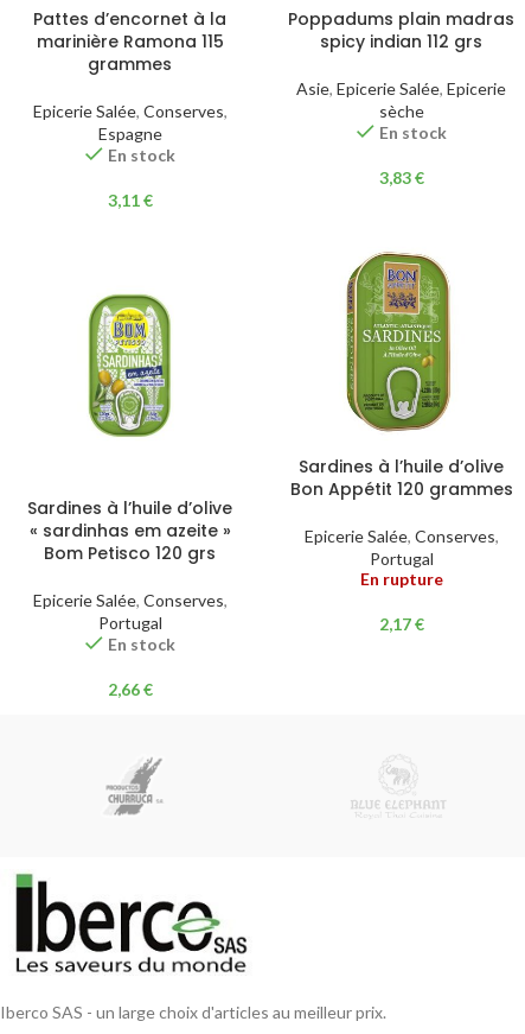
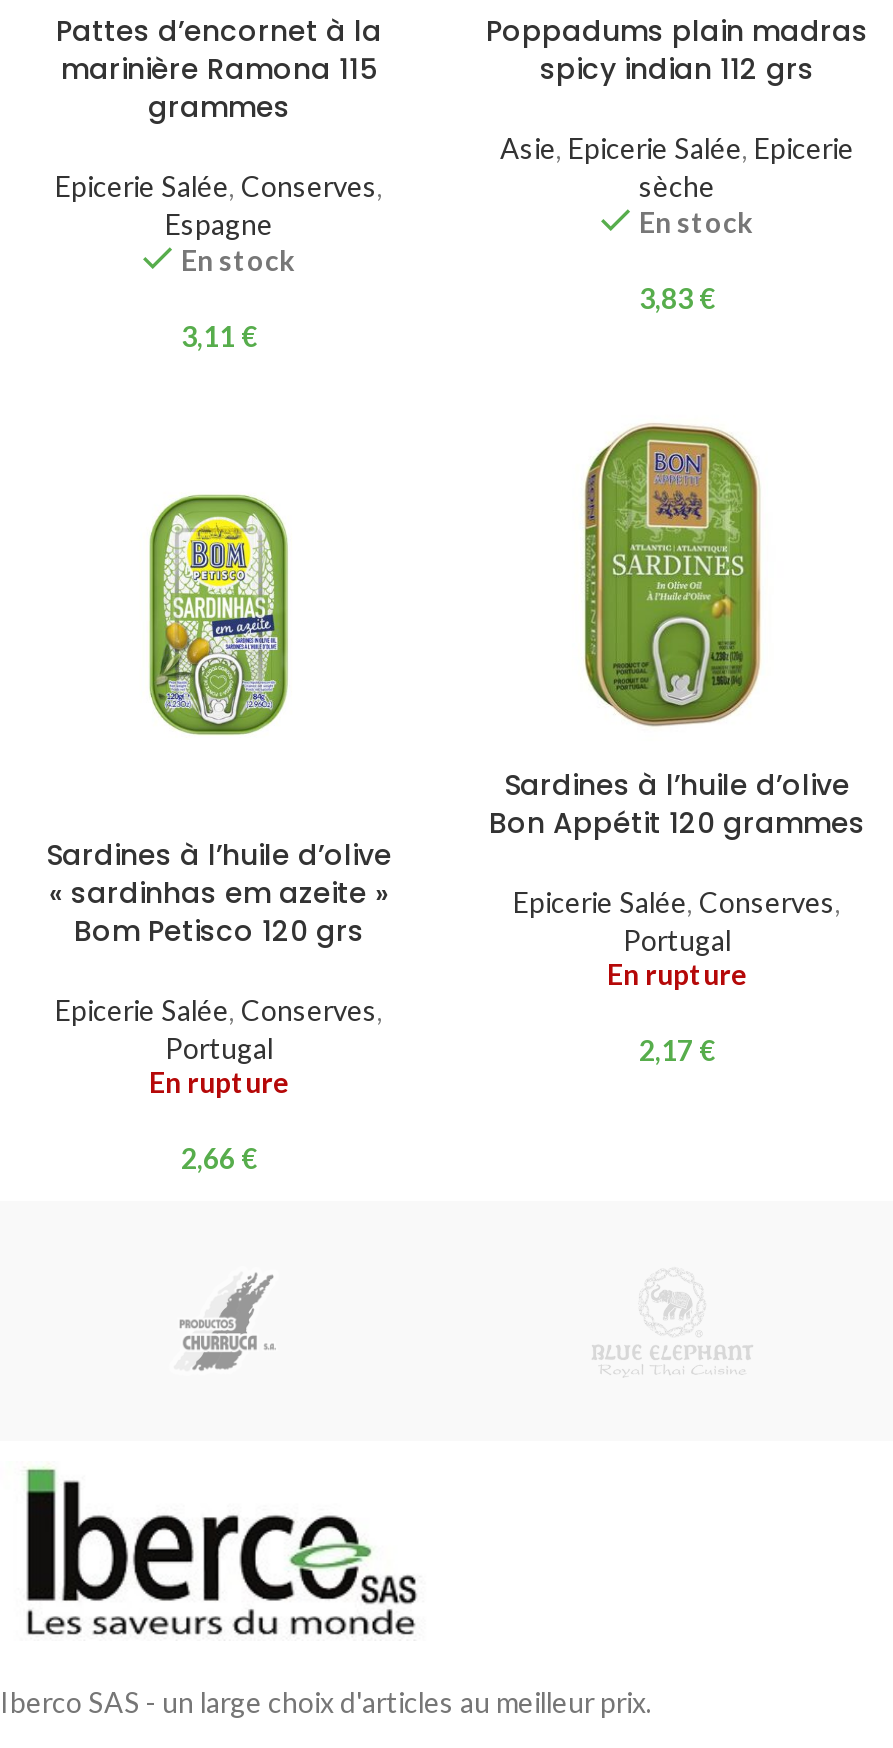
- En stock
+ En rupture
